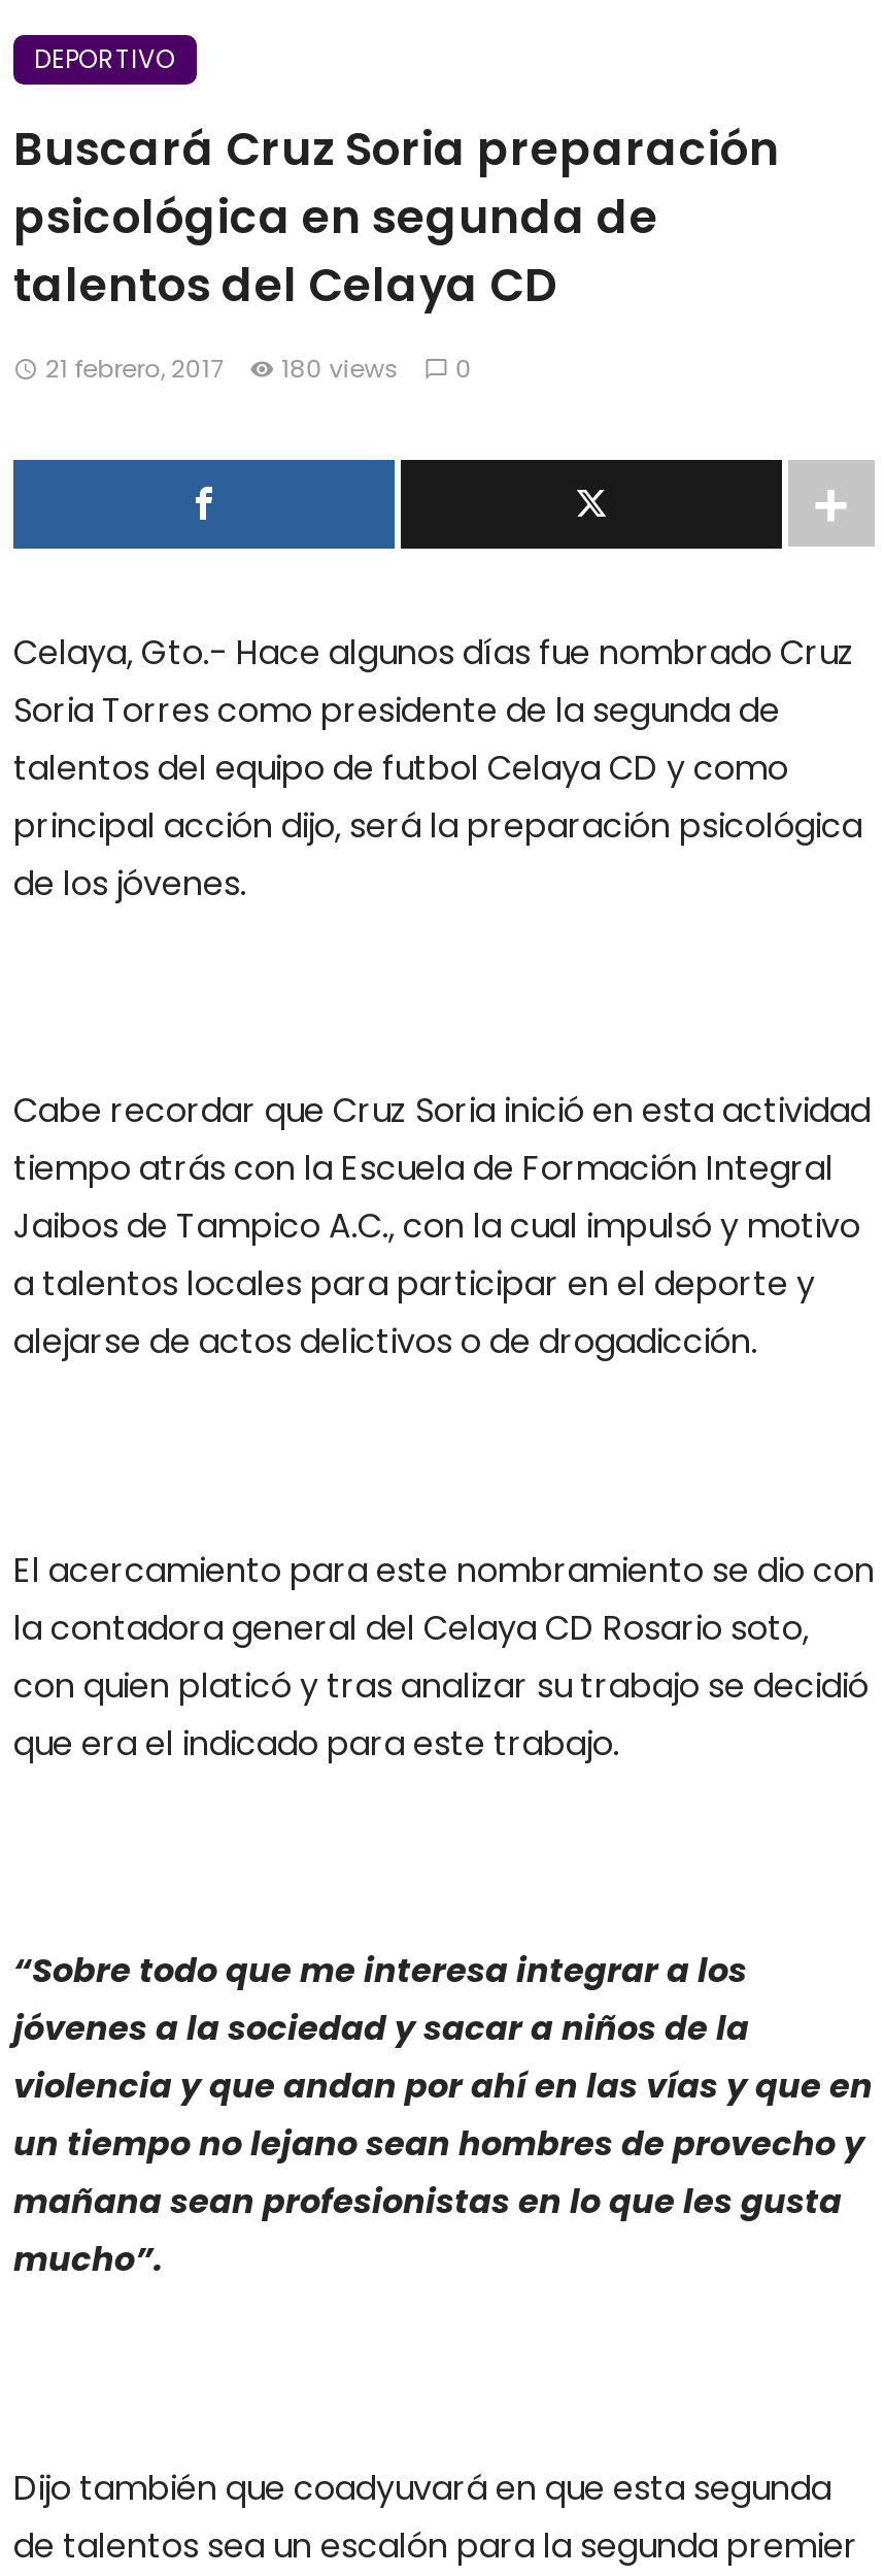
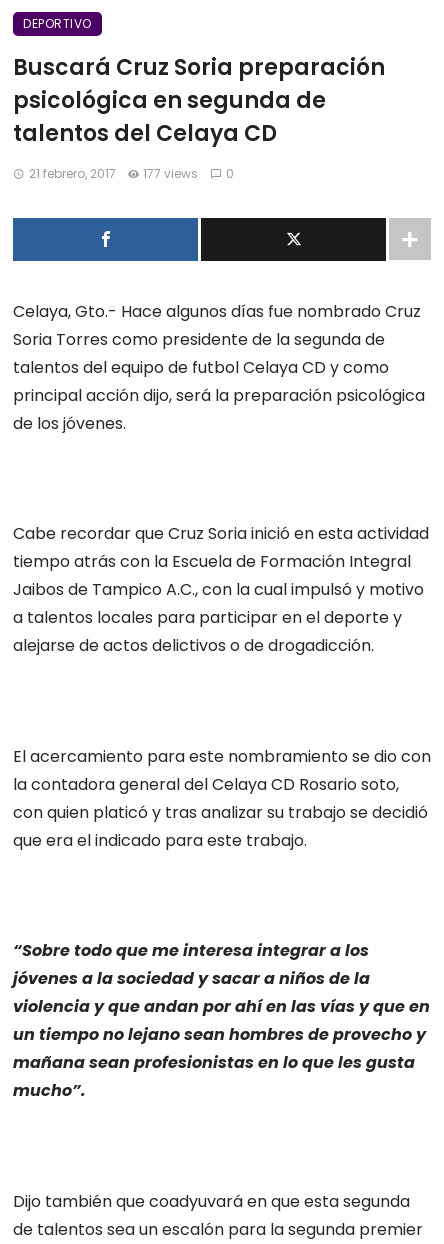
- 21 febrero, 2017 180 views 0
+ 21 febrero, 2017 177 views 0
